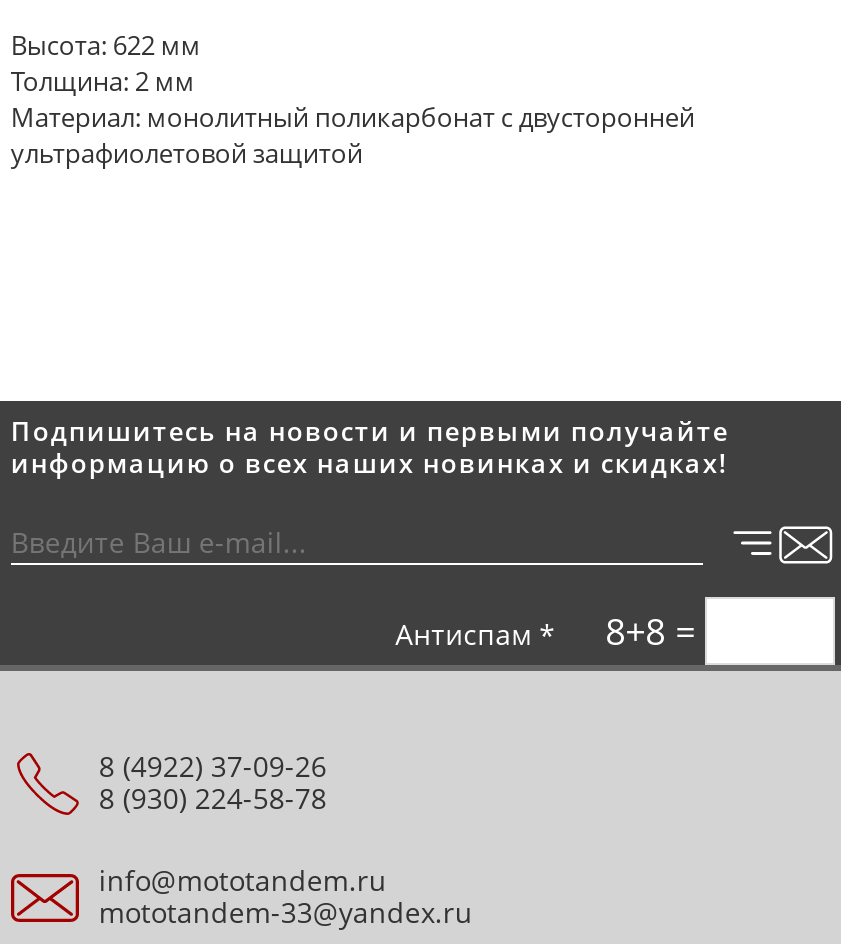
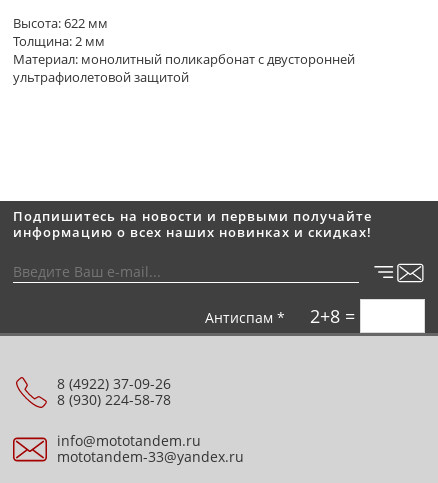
- Антиспам * 8+8 =
+ Антиспам * 2+8 =
